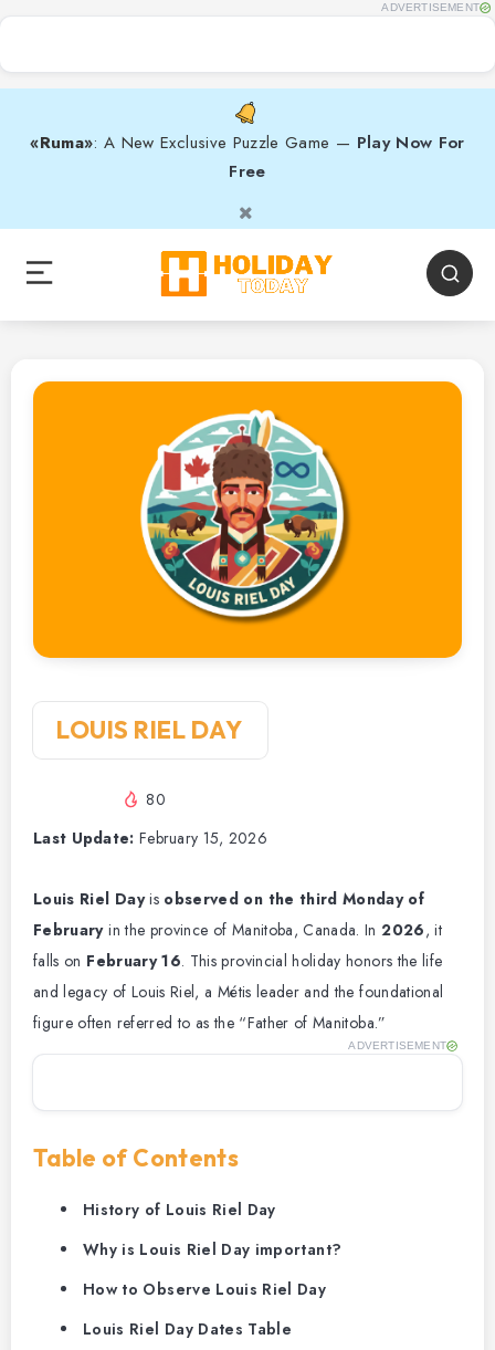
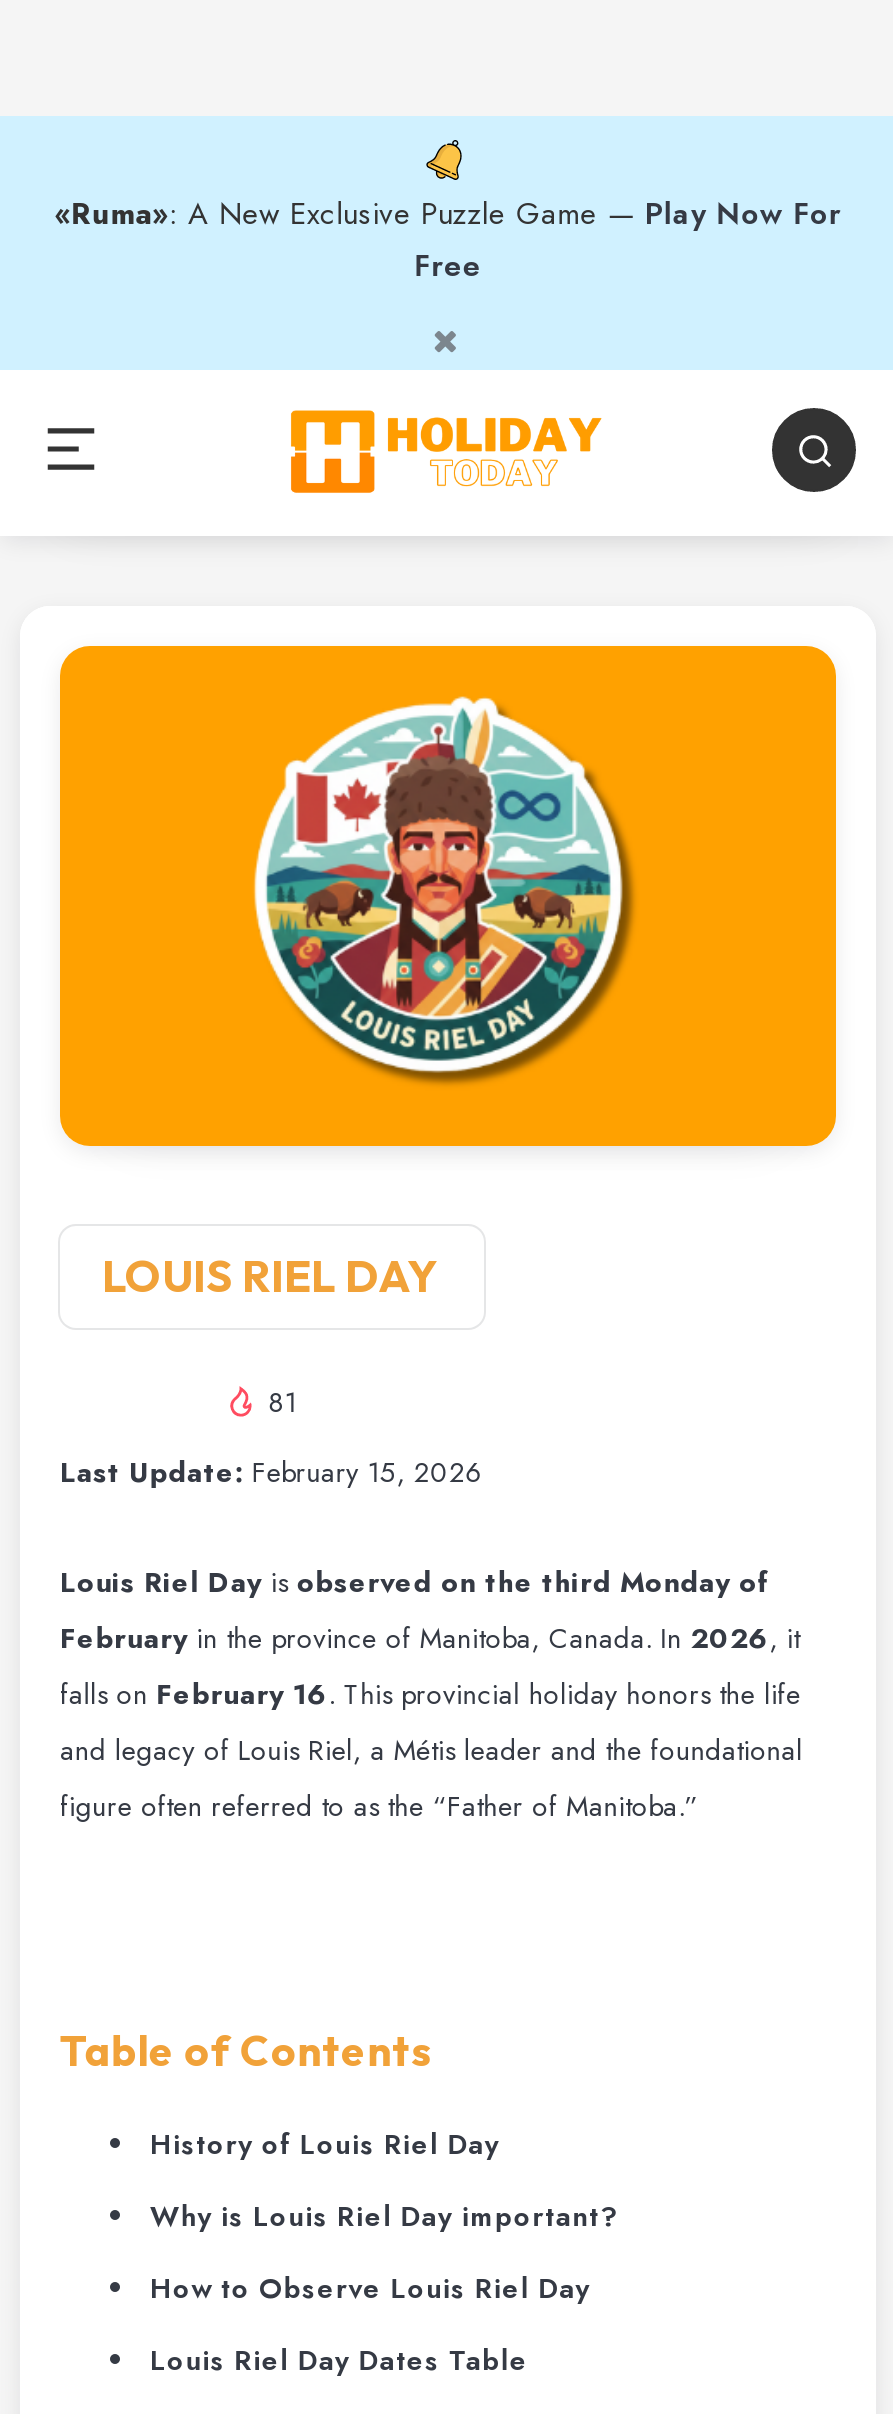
- ADVERTISEMENT

- 80
+ 81

- ADVERTISEMENT
